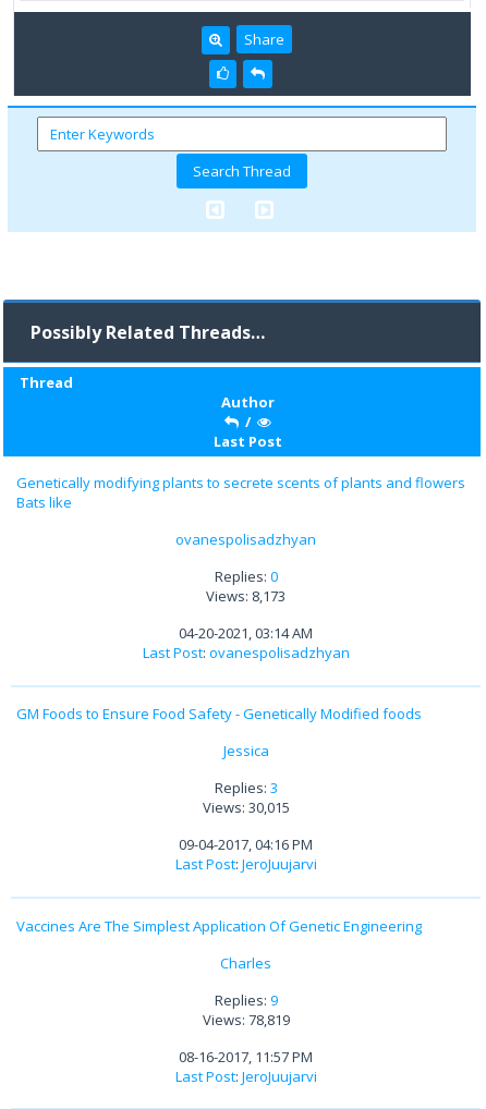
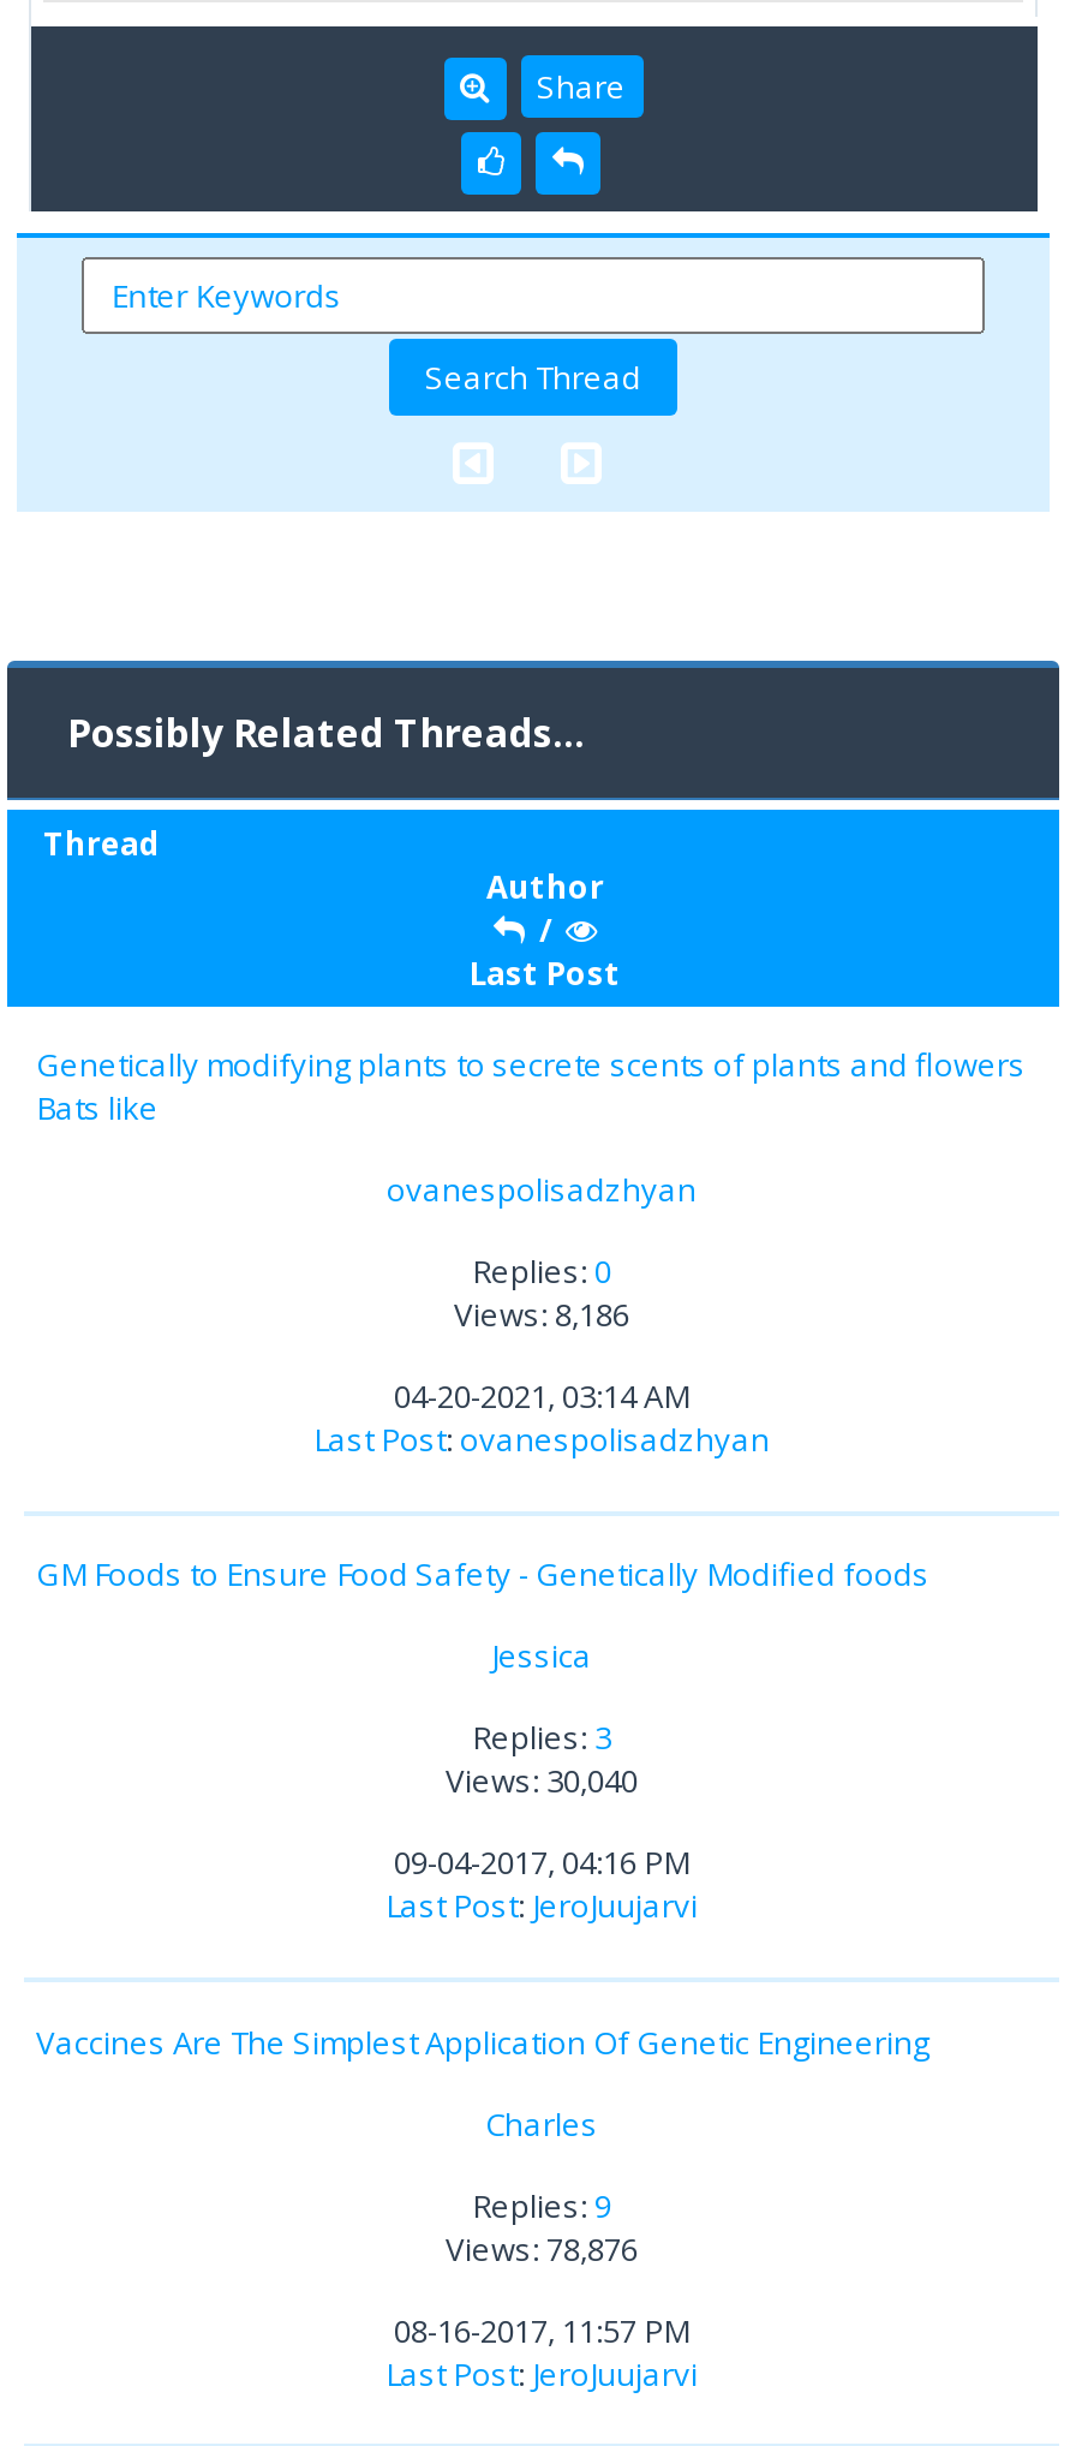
- Views: 8,173
+ Views: 8,186

- Views: 30,015
+ Views: 30,040

- Views: 78,819
+ Views: 78,876
